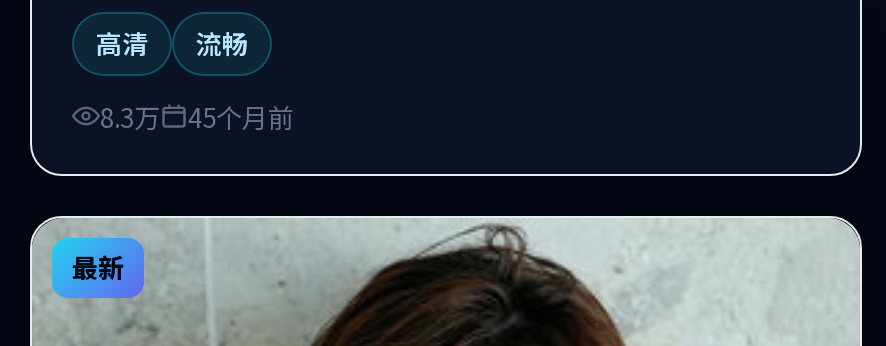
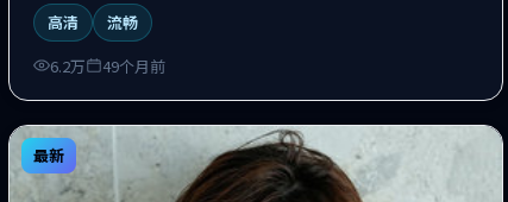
- 8.3万
+ 6.2万

- 45个月前
+ 49个月前
